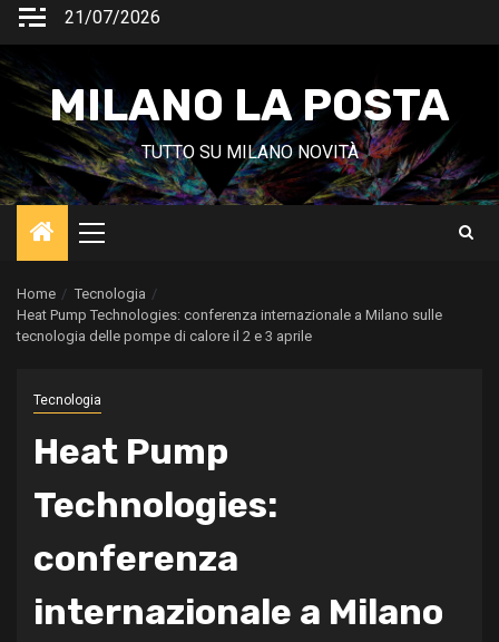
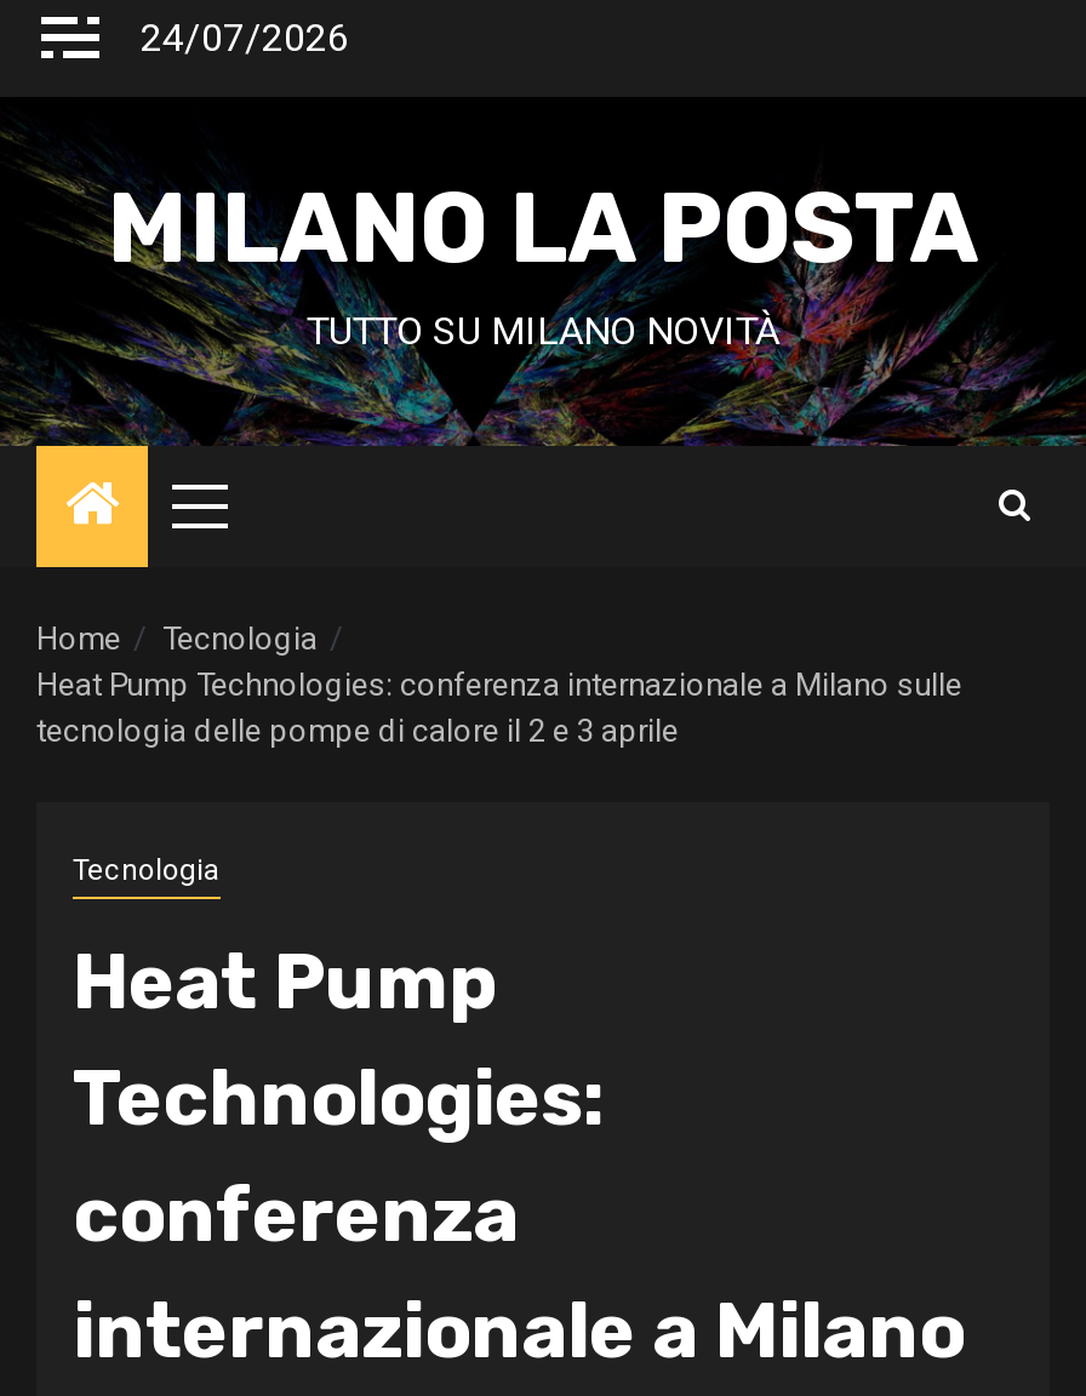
- 21/07/2026
+ 24/07/2026
